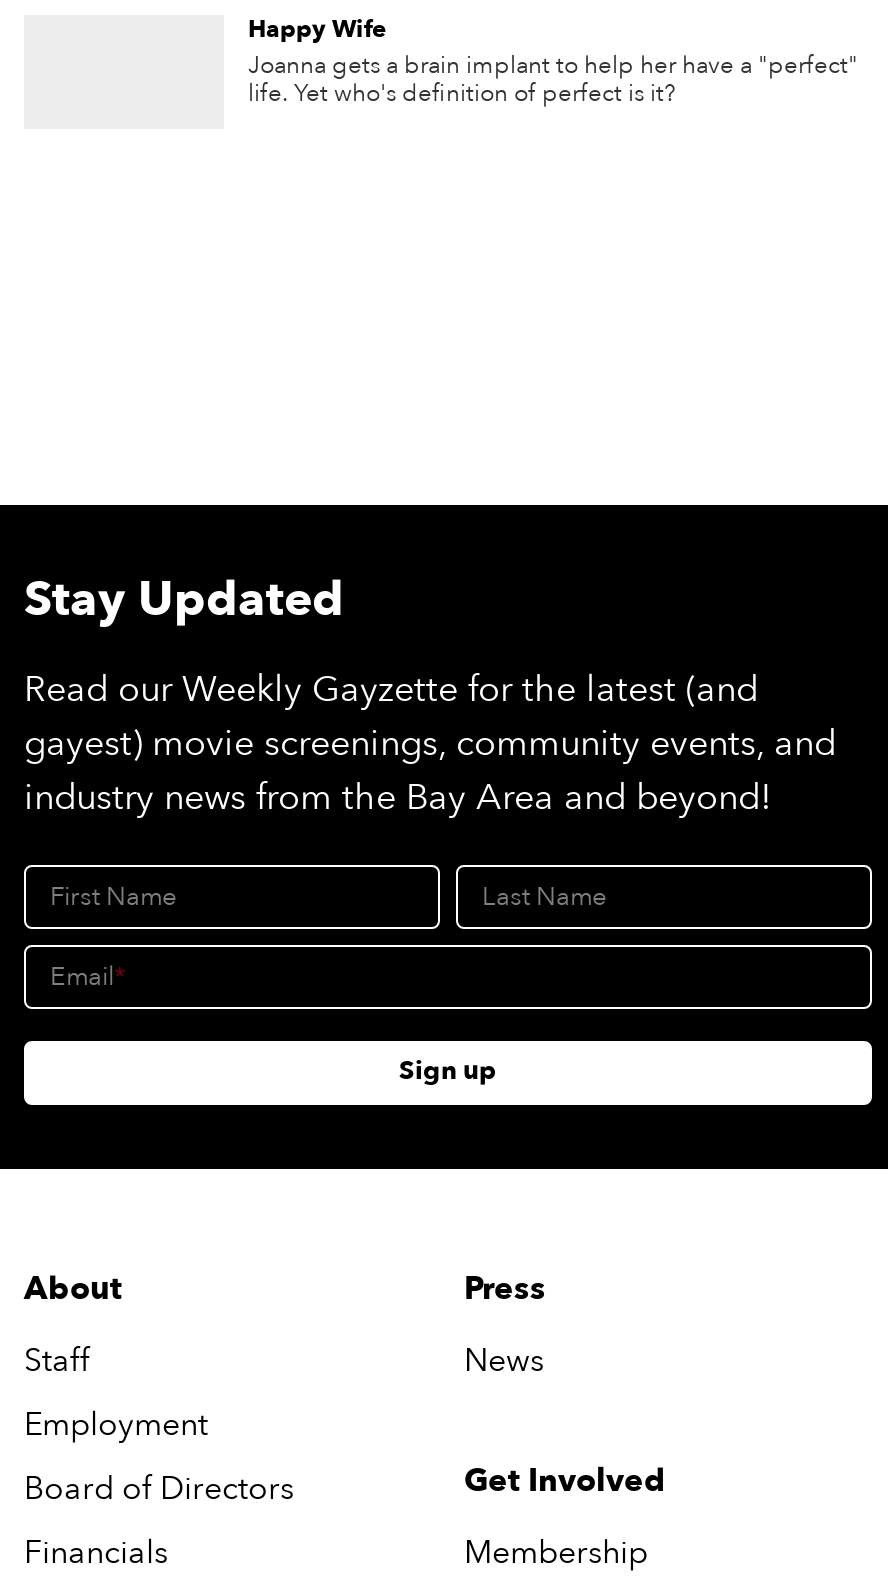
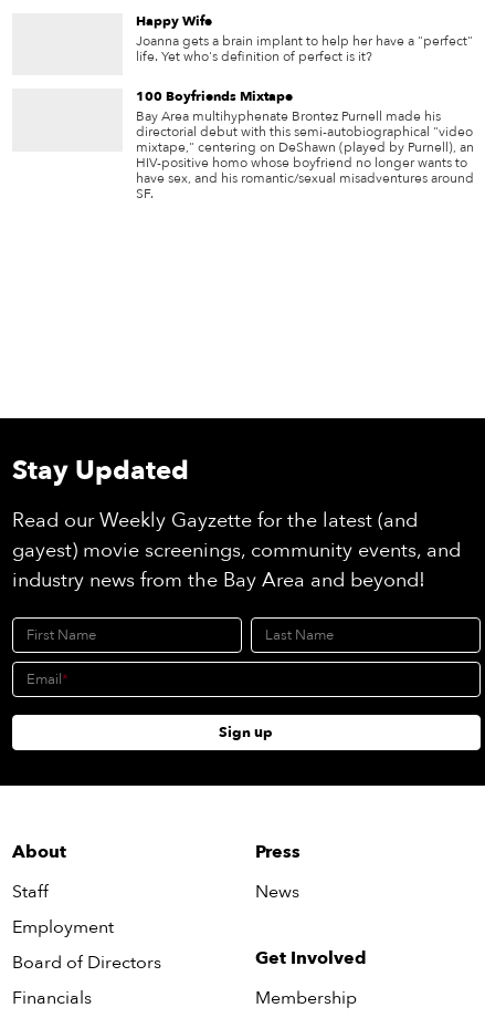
+ 100 Boyfriends Mixtape
+ Bay Area multihyphenate Brontez Purnell made his
+ directorial debut with this semi-autobiographical "video
+ mixtape," centering on DeShawn (played by Purnell), an
+ HIV-positive homo whose boyfriend no longer wants to
+ have sex, and his romantic/sexual misadventures around
+ SF.
